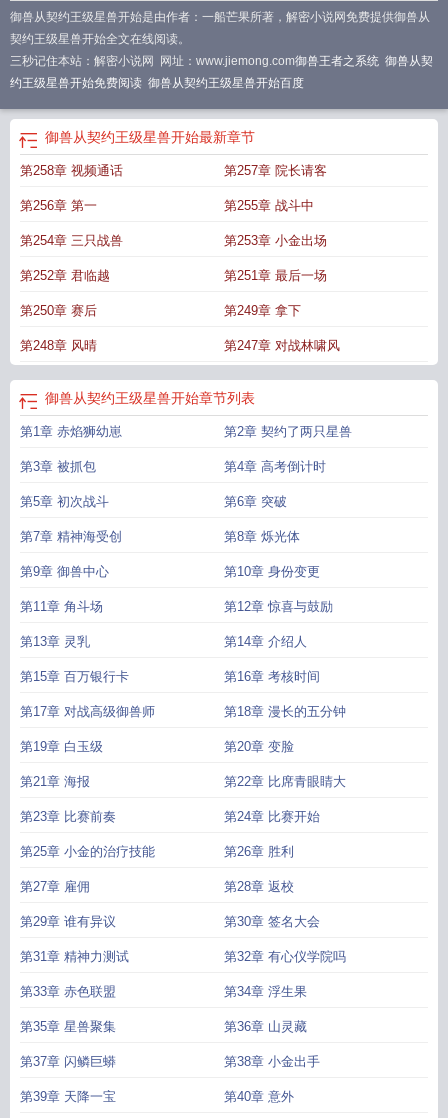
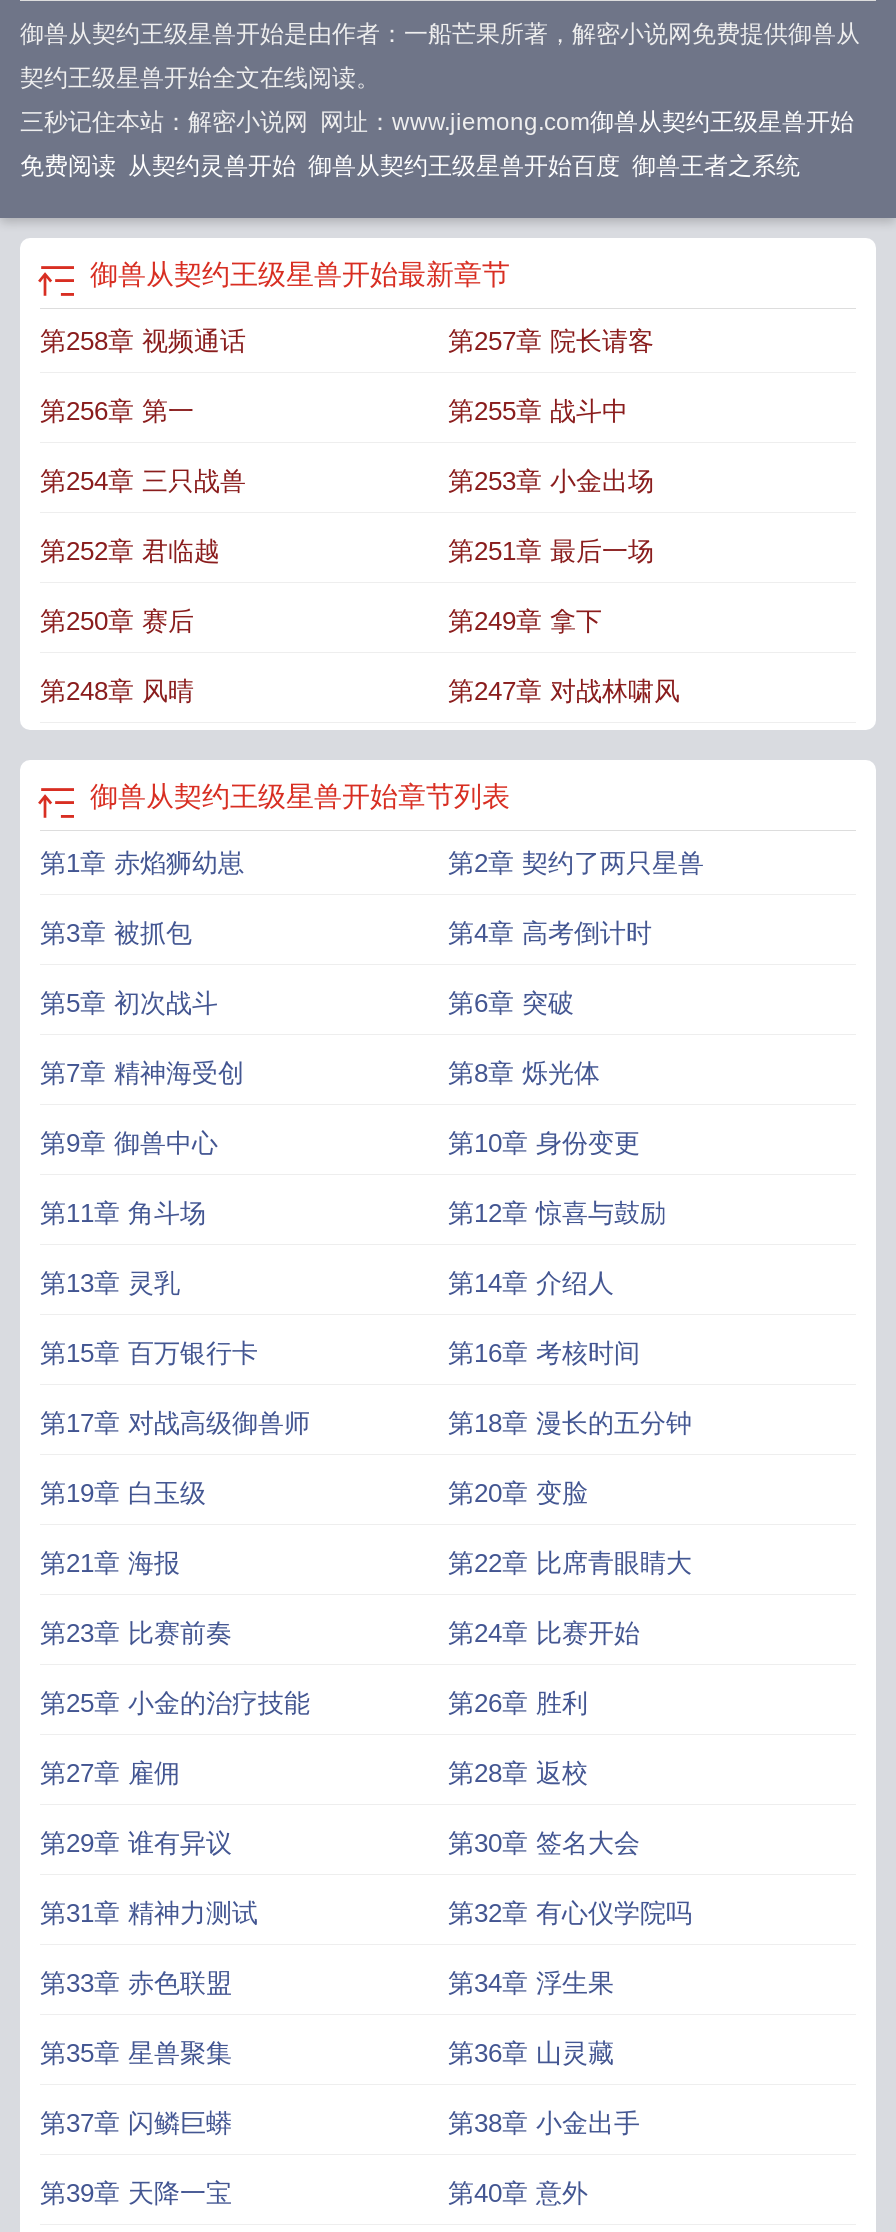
- 三秒记住本站：解密小说网 网址：www.jiemong.com御兽王者之系统御兽从契
+ 三秒记住本站：解密小说网 网址：www.jiemong.com御兽从契约王级星兽开始

- 约王级星兽开始免费阅读御兽从契约王级星兽开始百度
+ 免费阅读从契约灵兽开始御兽从契约王级星兽开始百度御兽王者之系统
